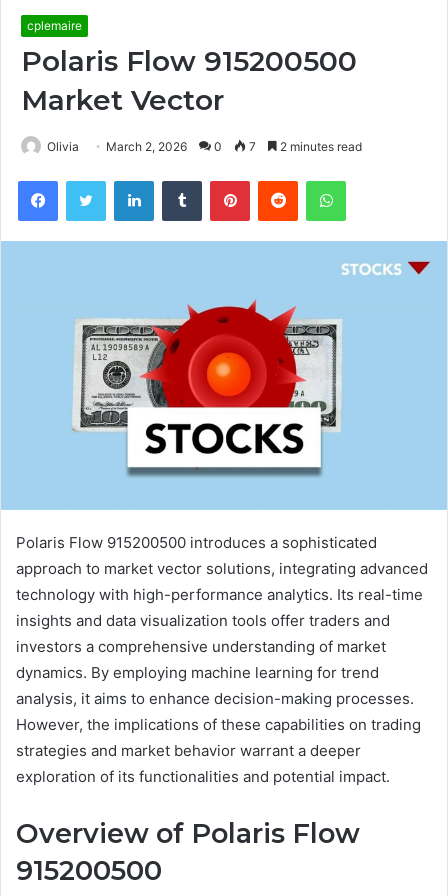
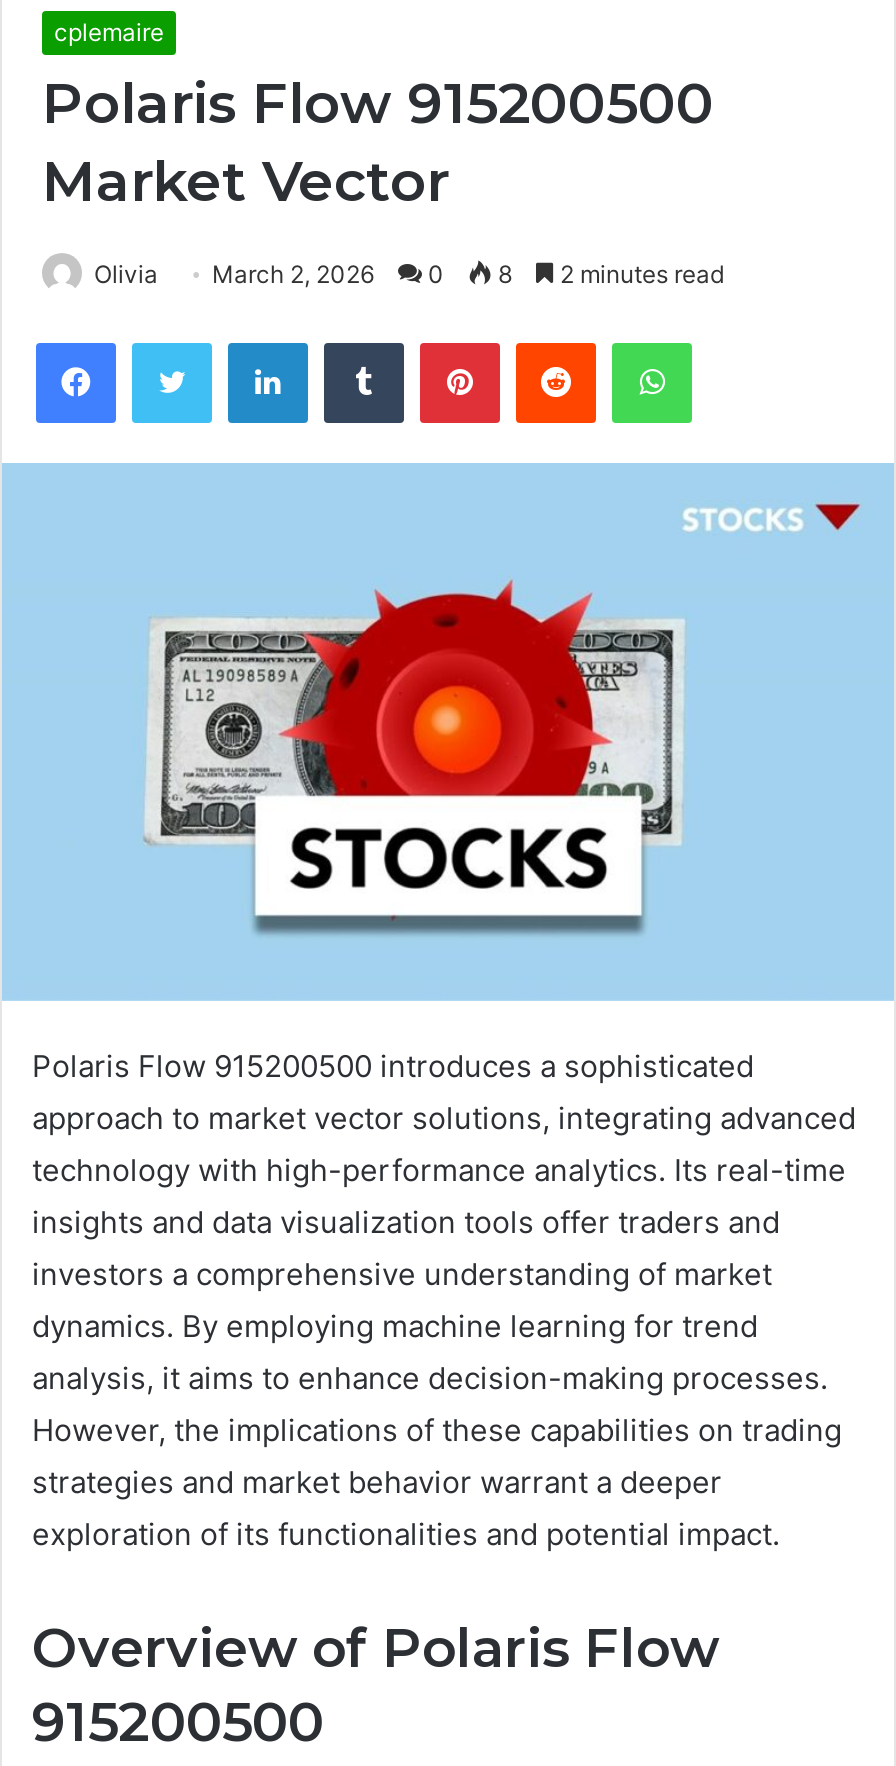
- Olivia March 2, 2026 0 7 2 minutes read
+ Olivia March 2, 2026 0 8 2 minutes read
